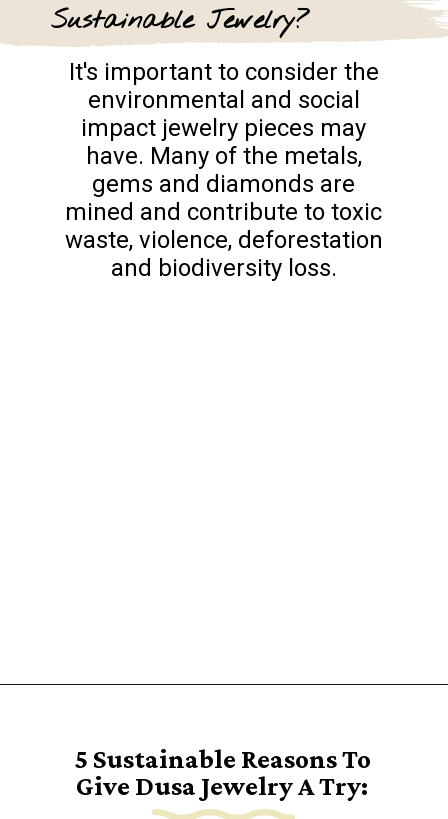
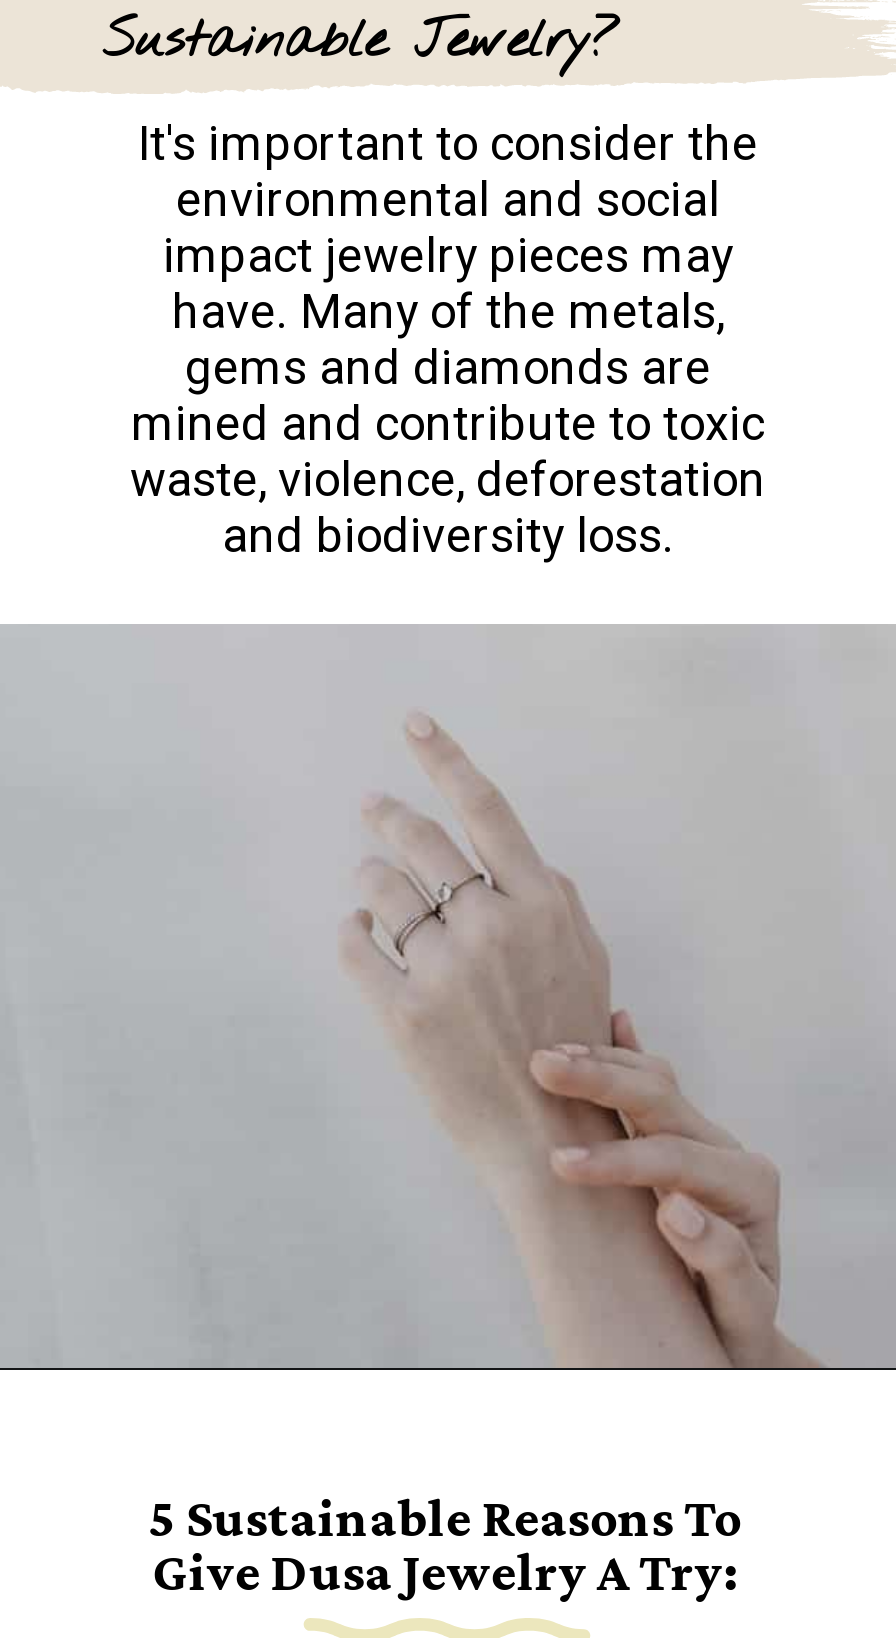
+ [image]
